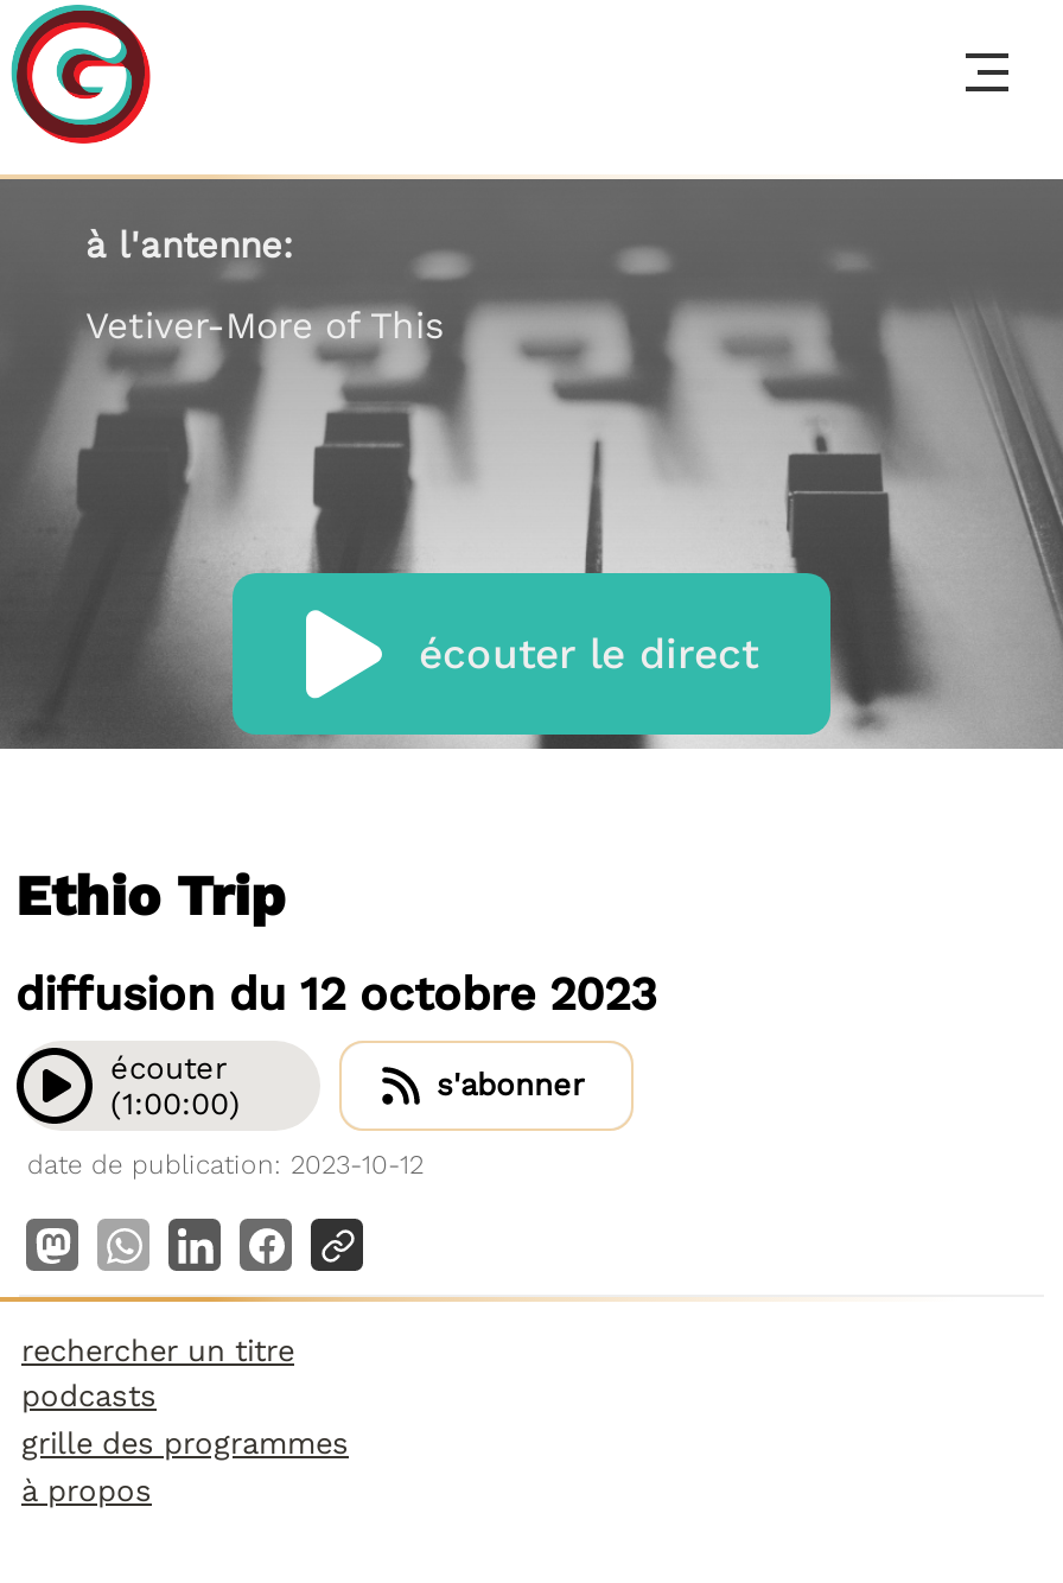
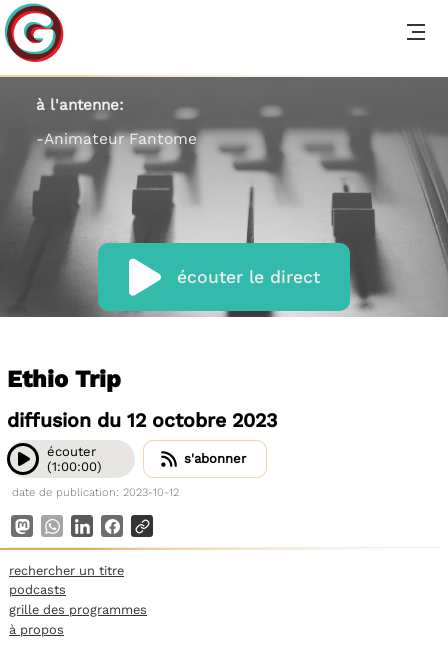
- Vetiver-More of This
+ -Animateur Fantome
